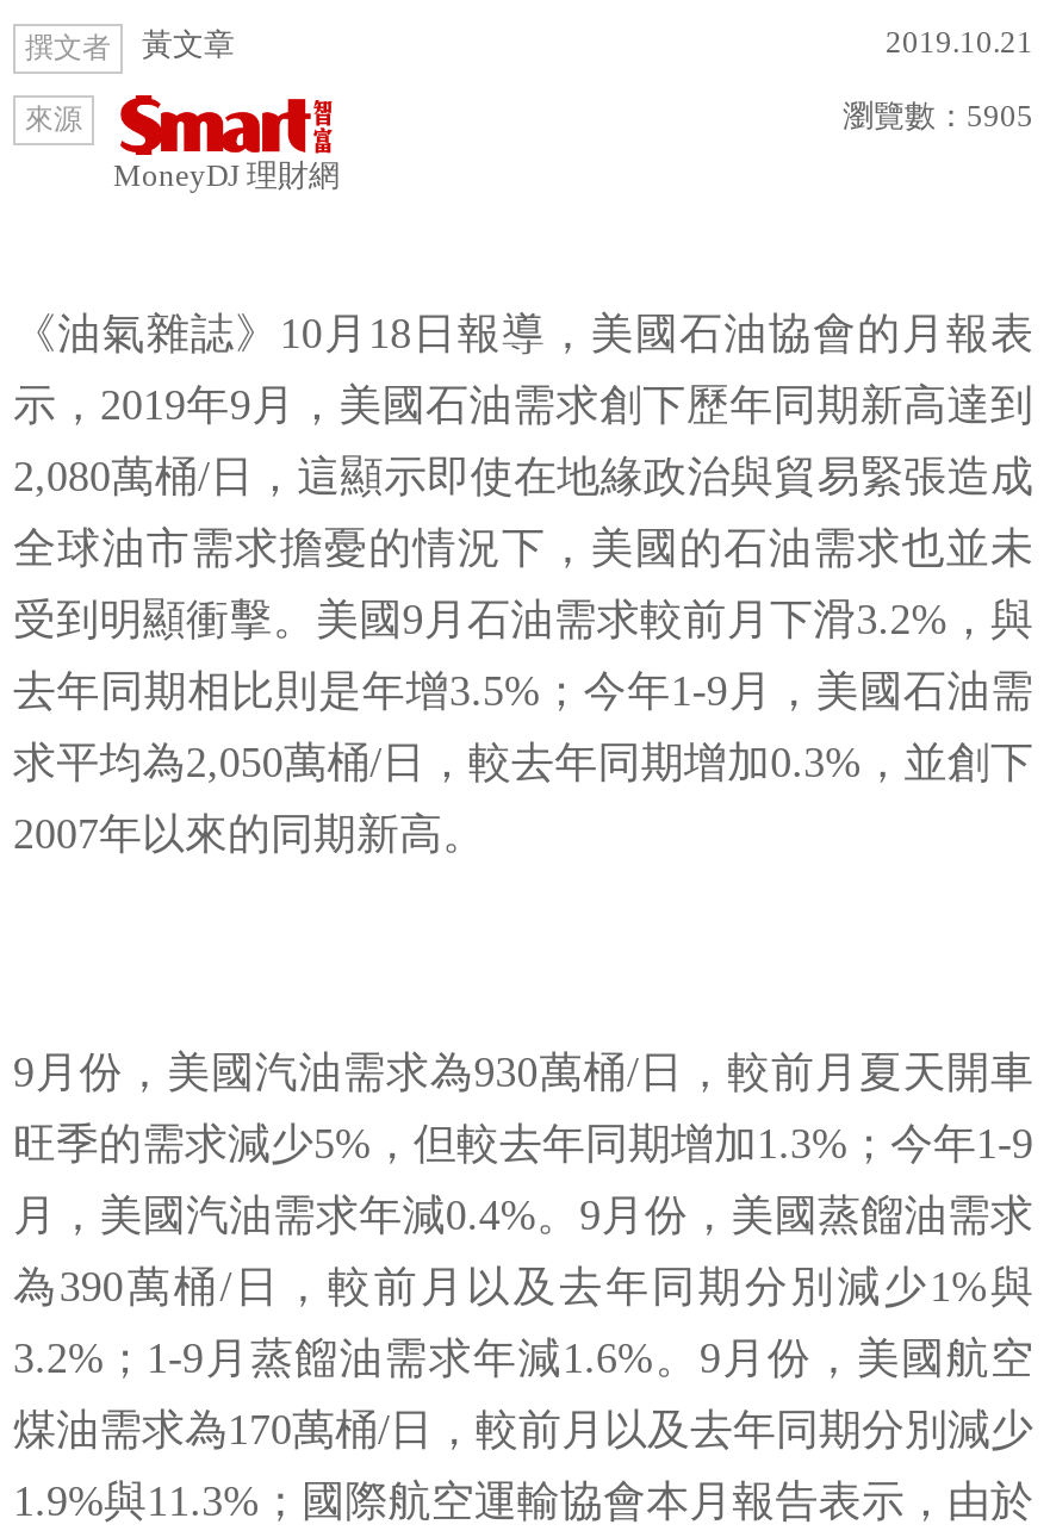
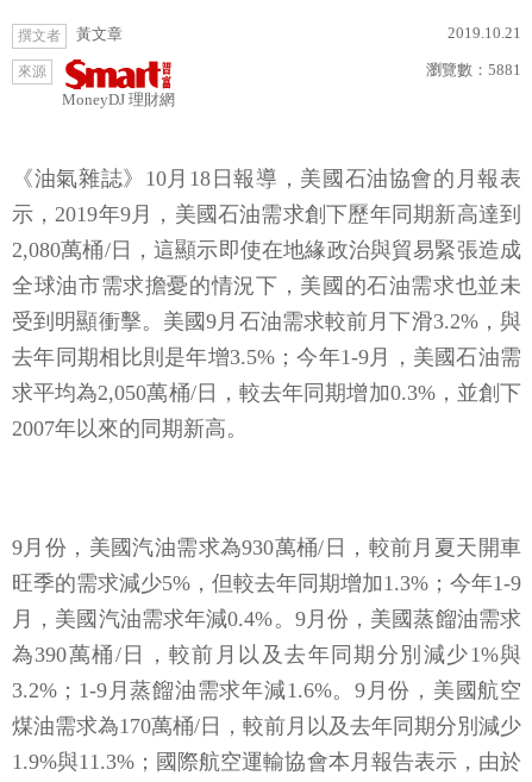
- 瀏覽數：5905
+ 瀏覽數：5881
